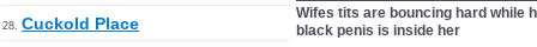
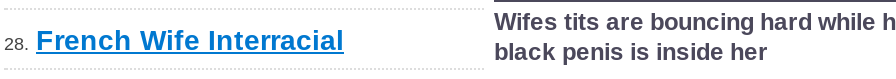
- 28. Cuckold Place
+ 28. French Wife Interracial
